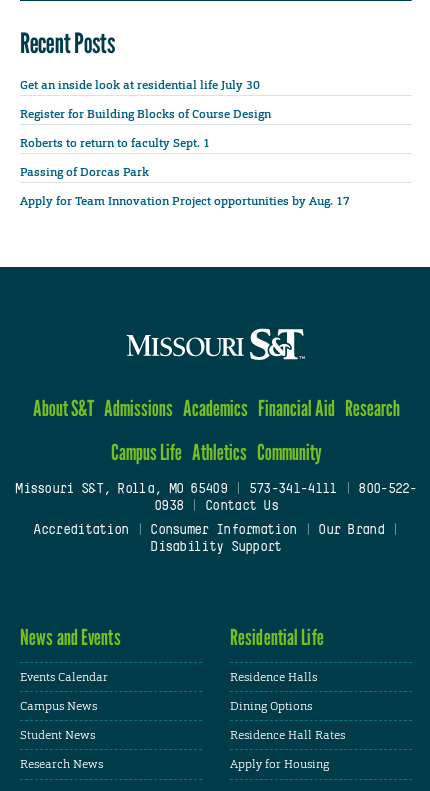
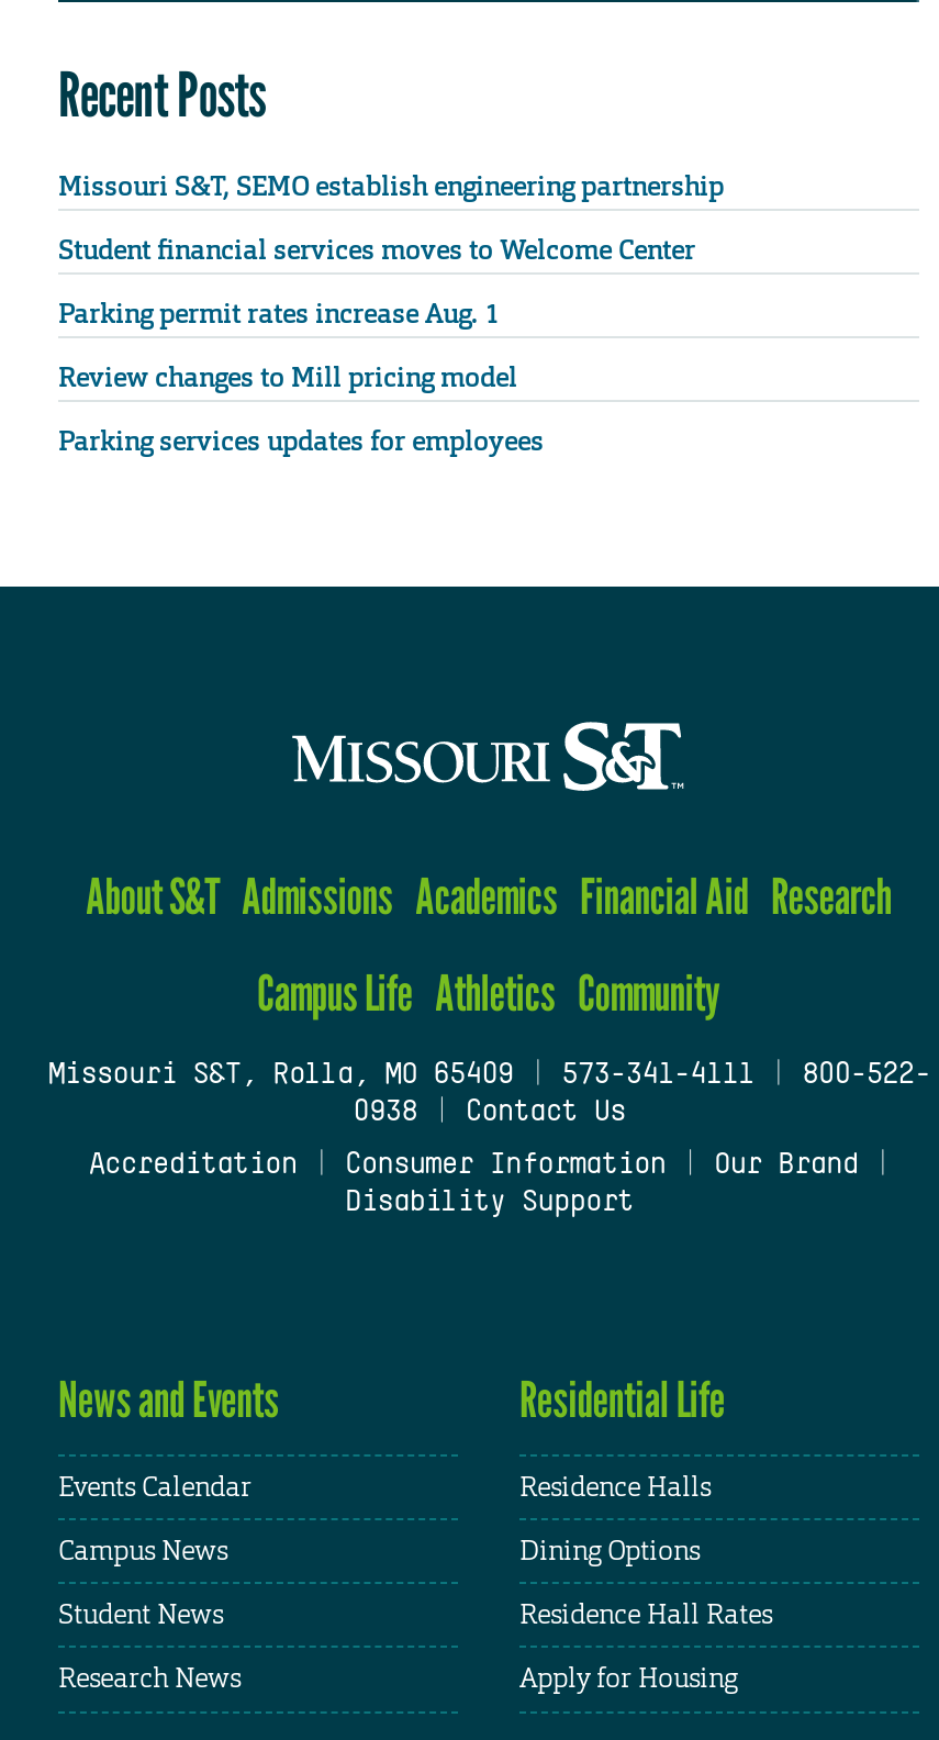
- Get an inside look at residential life July 30
+ Missouri S&T, SEMO establish engineering partnership

- Register for Building Blocks of Course Design
+ Student financial services moves to Welcome Center

- Roberts to return to faculty Sept. 1
+ Parking permit rates increase Aug. 1

- Passing of Dorcas Park
+ Review changes to Mill pricing model

- Apply for Team Innovation Project opportunities by Aug. 17
+ Parking services updates for employees
